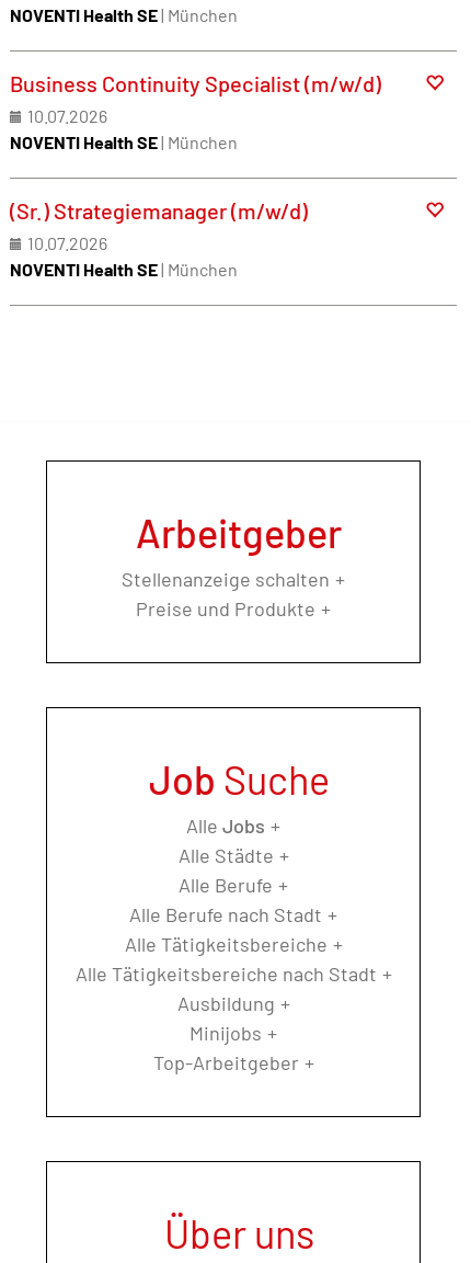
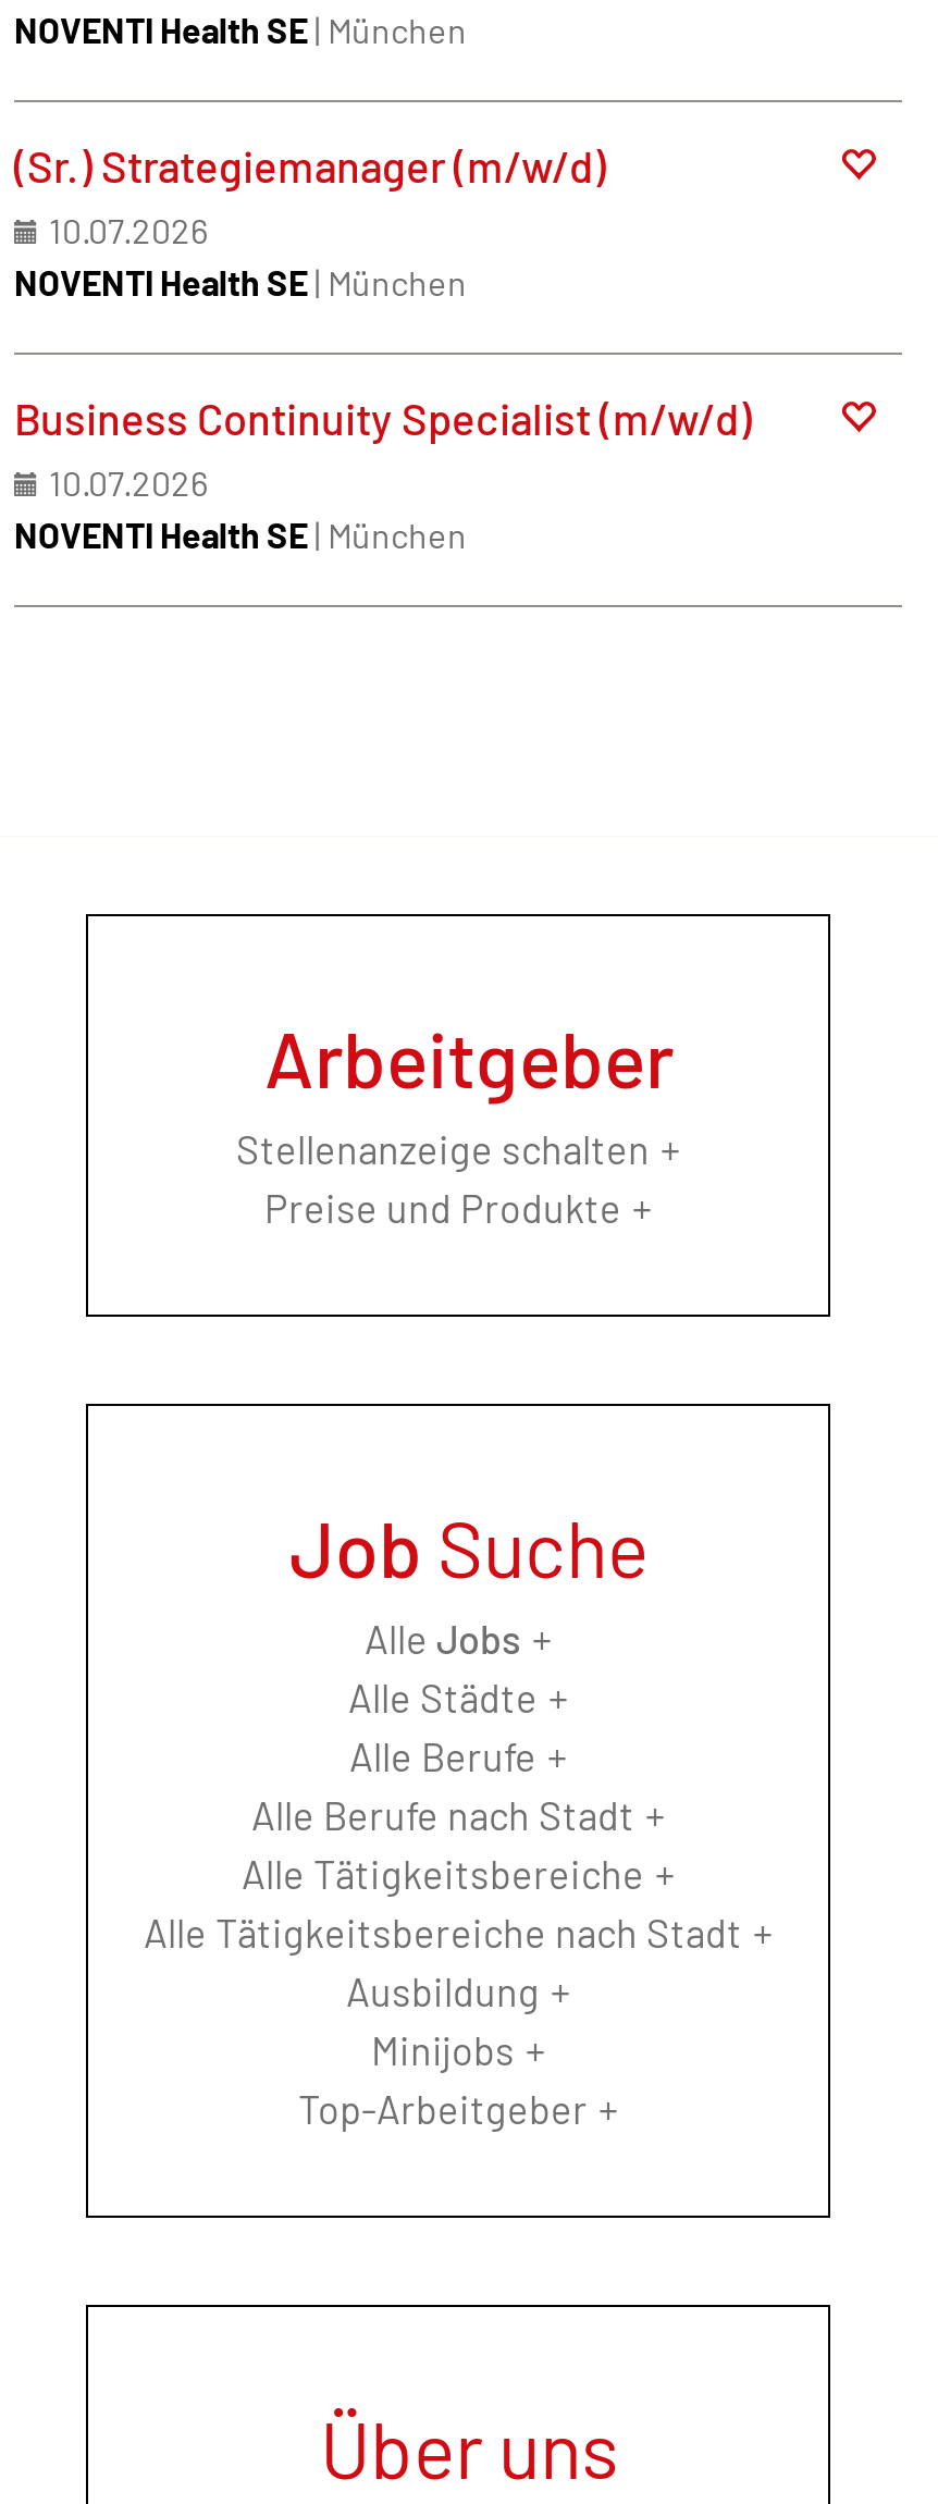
moved down: Business Continuity Specialist (m/w/d)

moved up: (Sr.) Strategiemanager (m/w/d)
